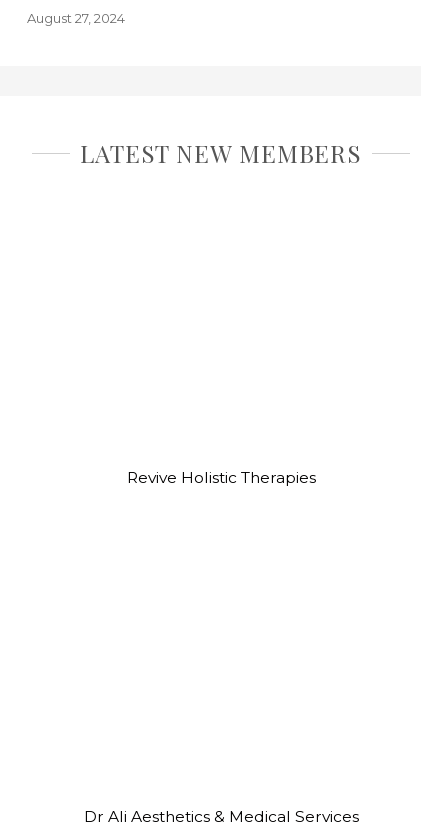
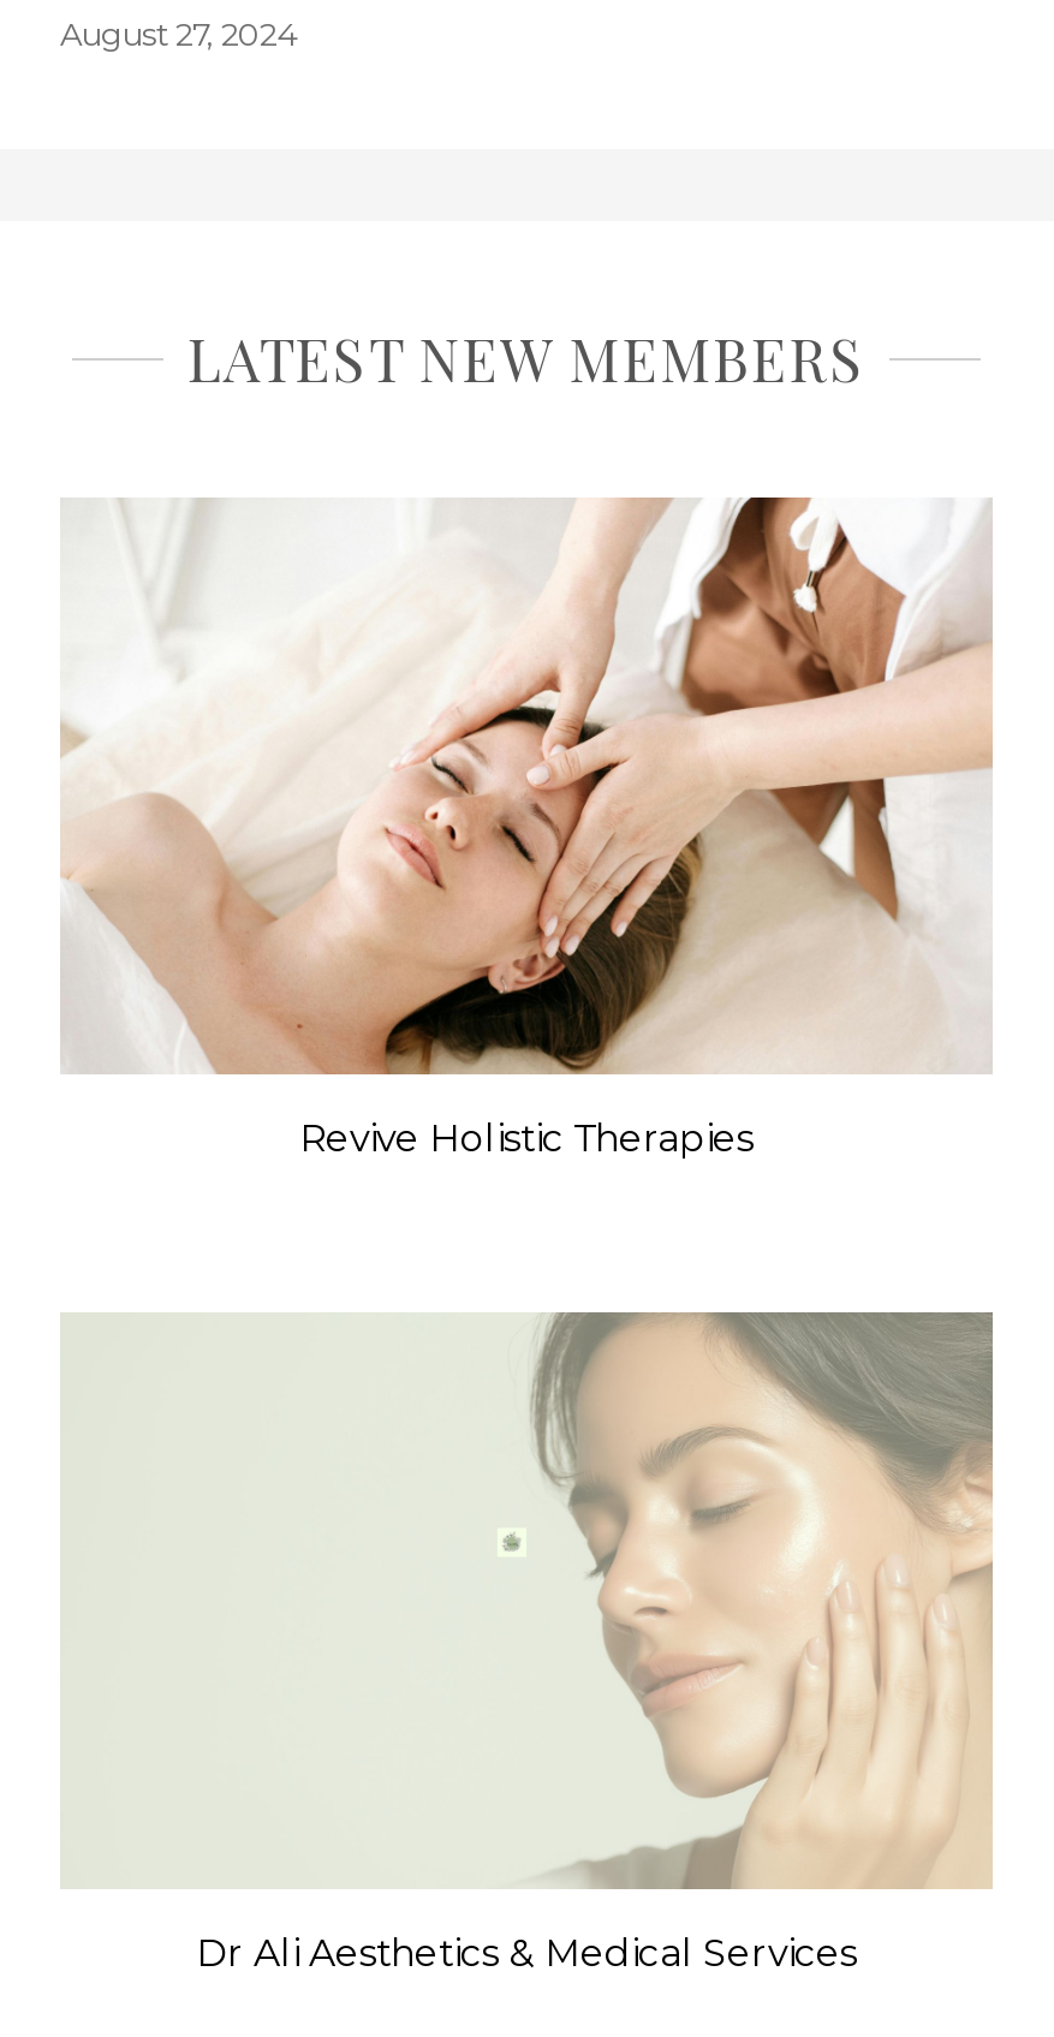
+ [image]

+ [image]
